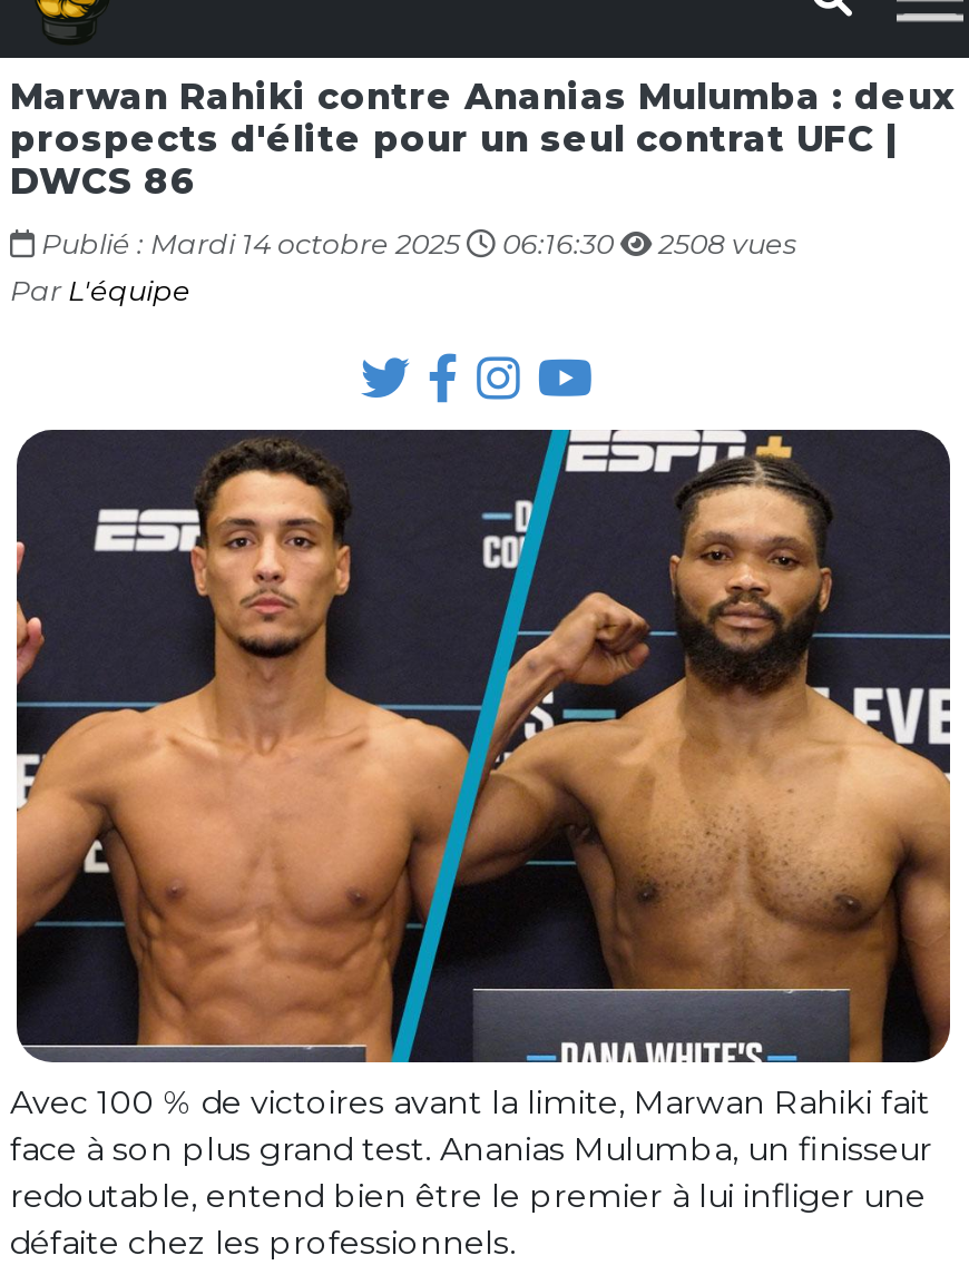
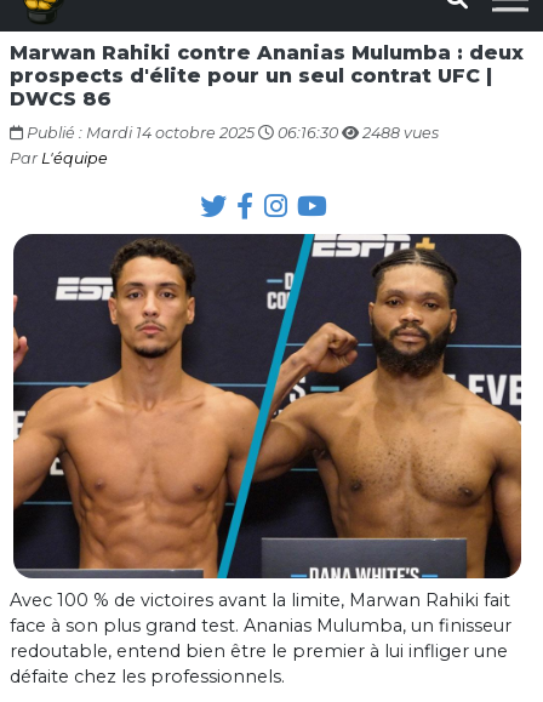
- 2508 vues
+ 2488 vues
